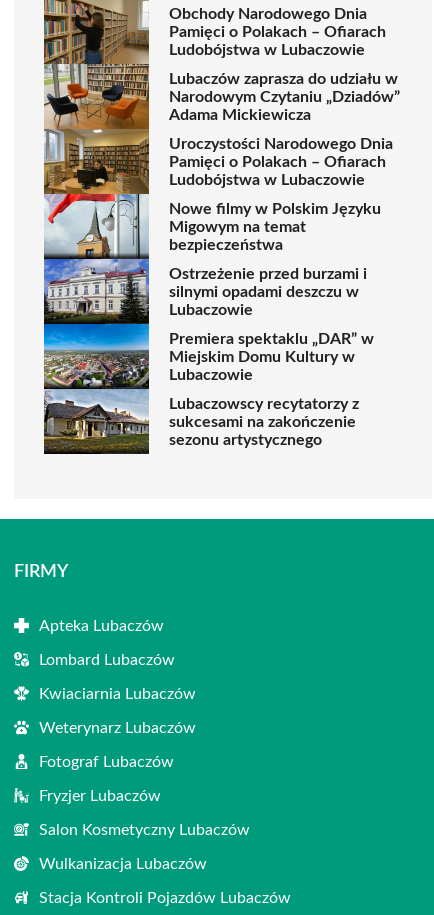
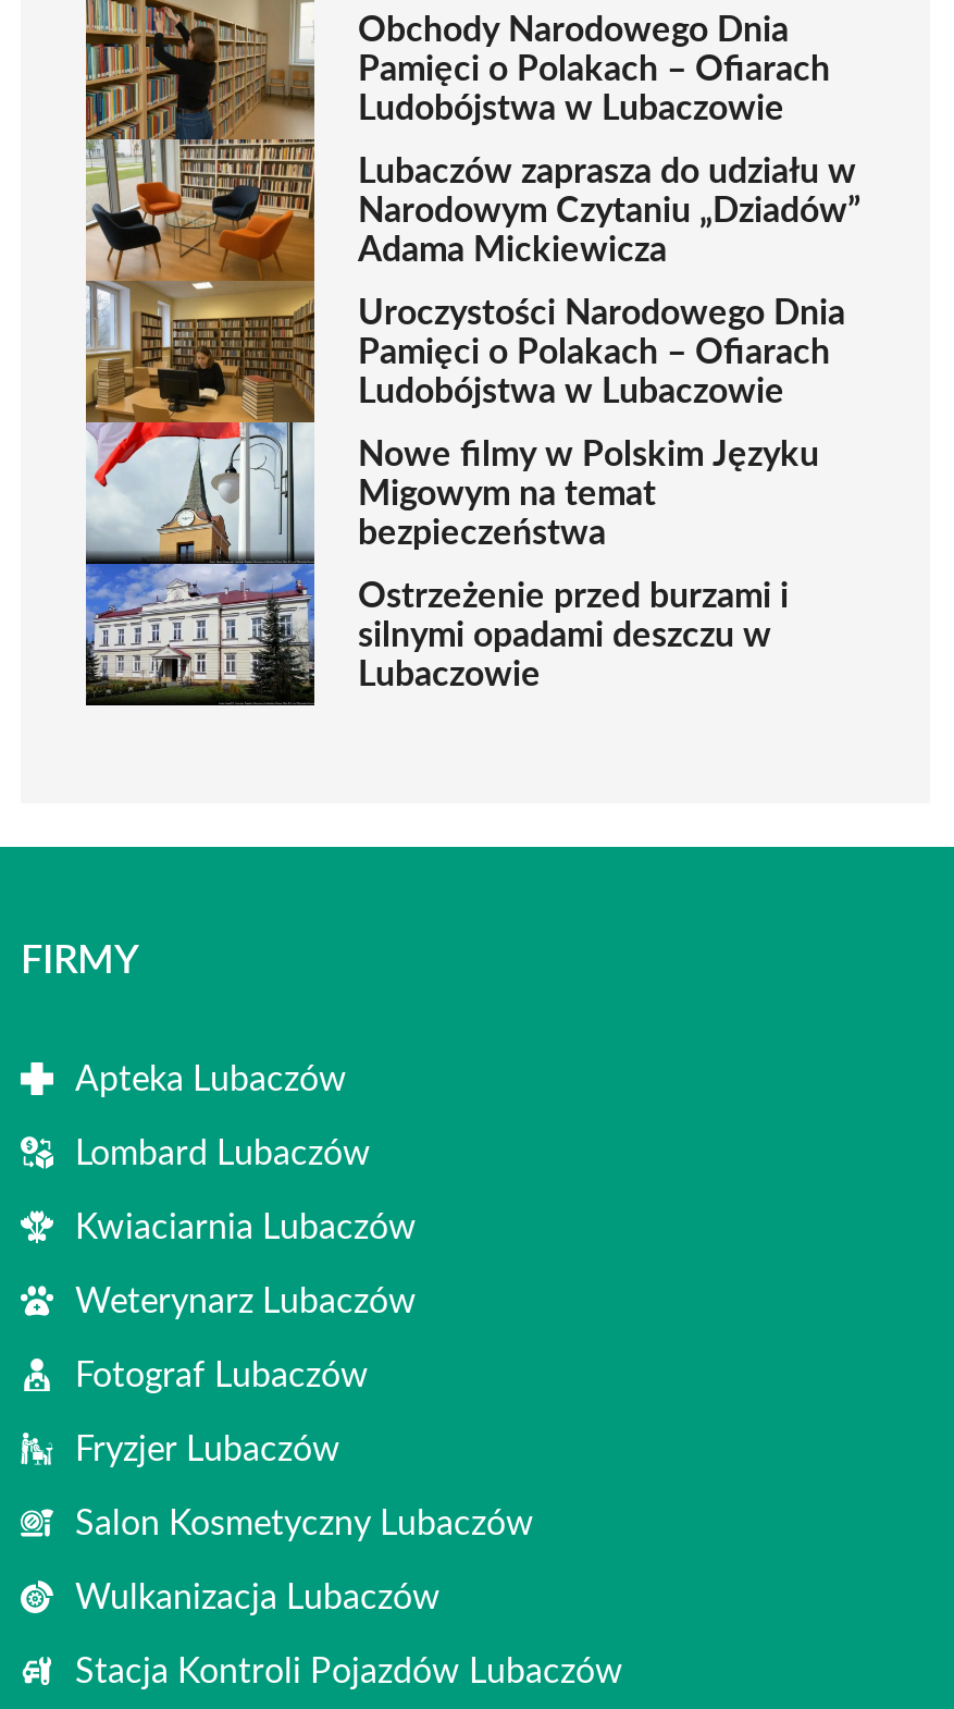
- [image]
- Premiera spektaklu „DAR” w
- Miejskim Domu Kultury w
- Lubaczowie
- Lubaczowscy recytatorzy z
- sukcesami na zakończenie
- sezonu artystycznego
